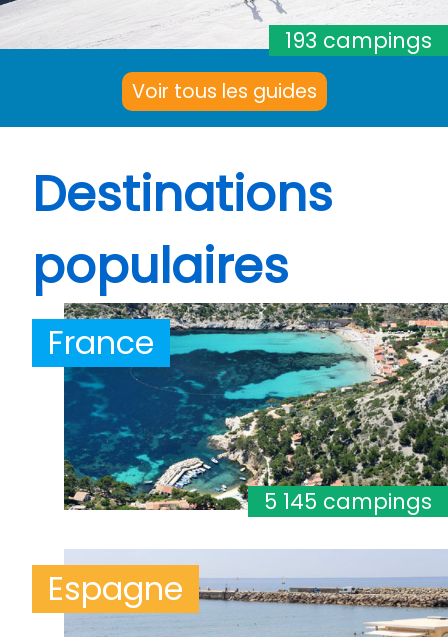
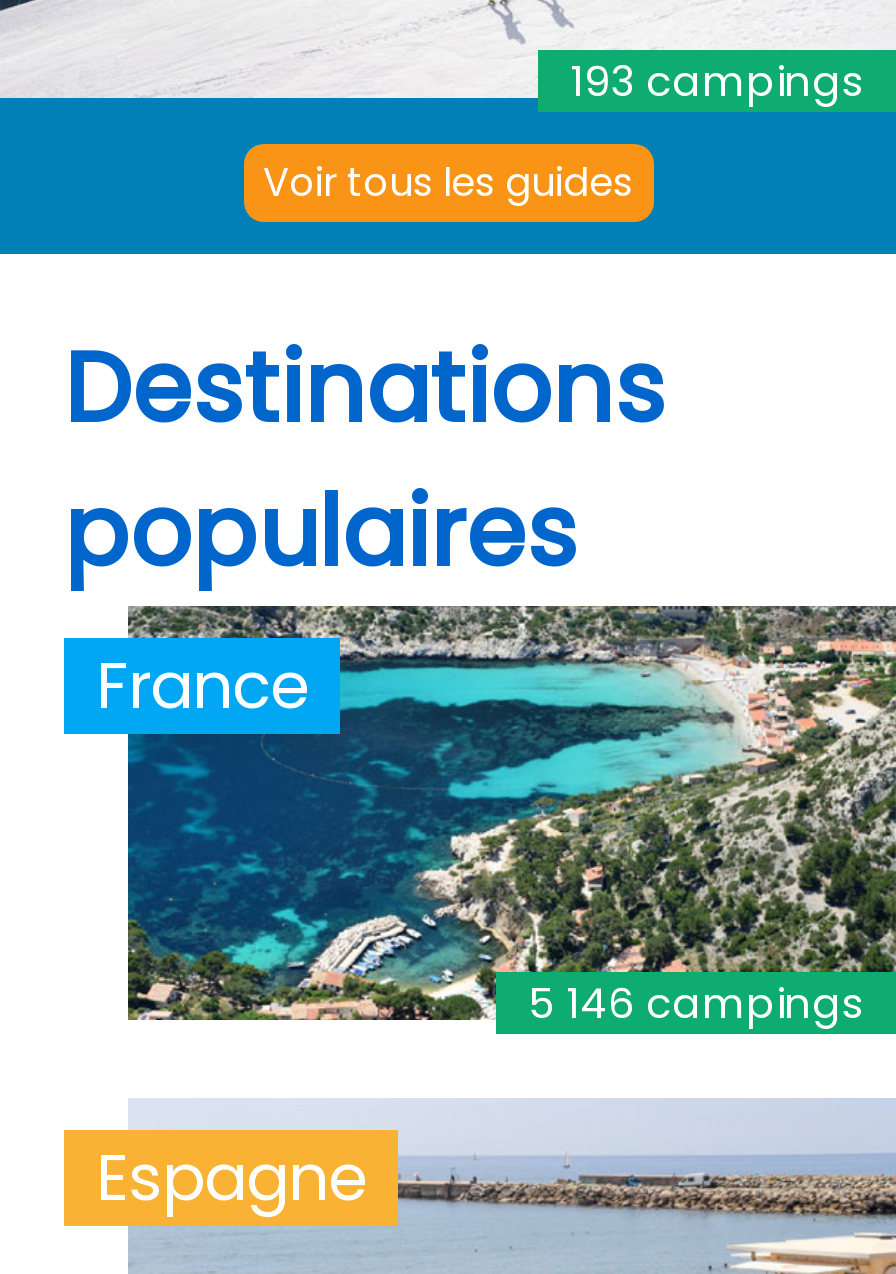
- 5 145 campings
+ 5 146 campings
